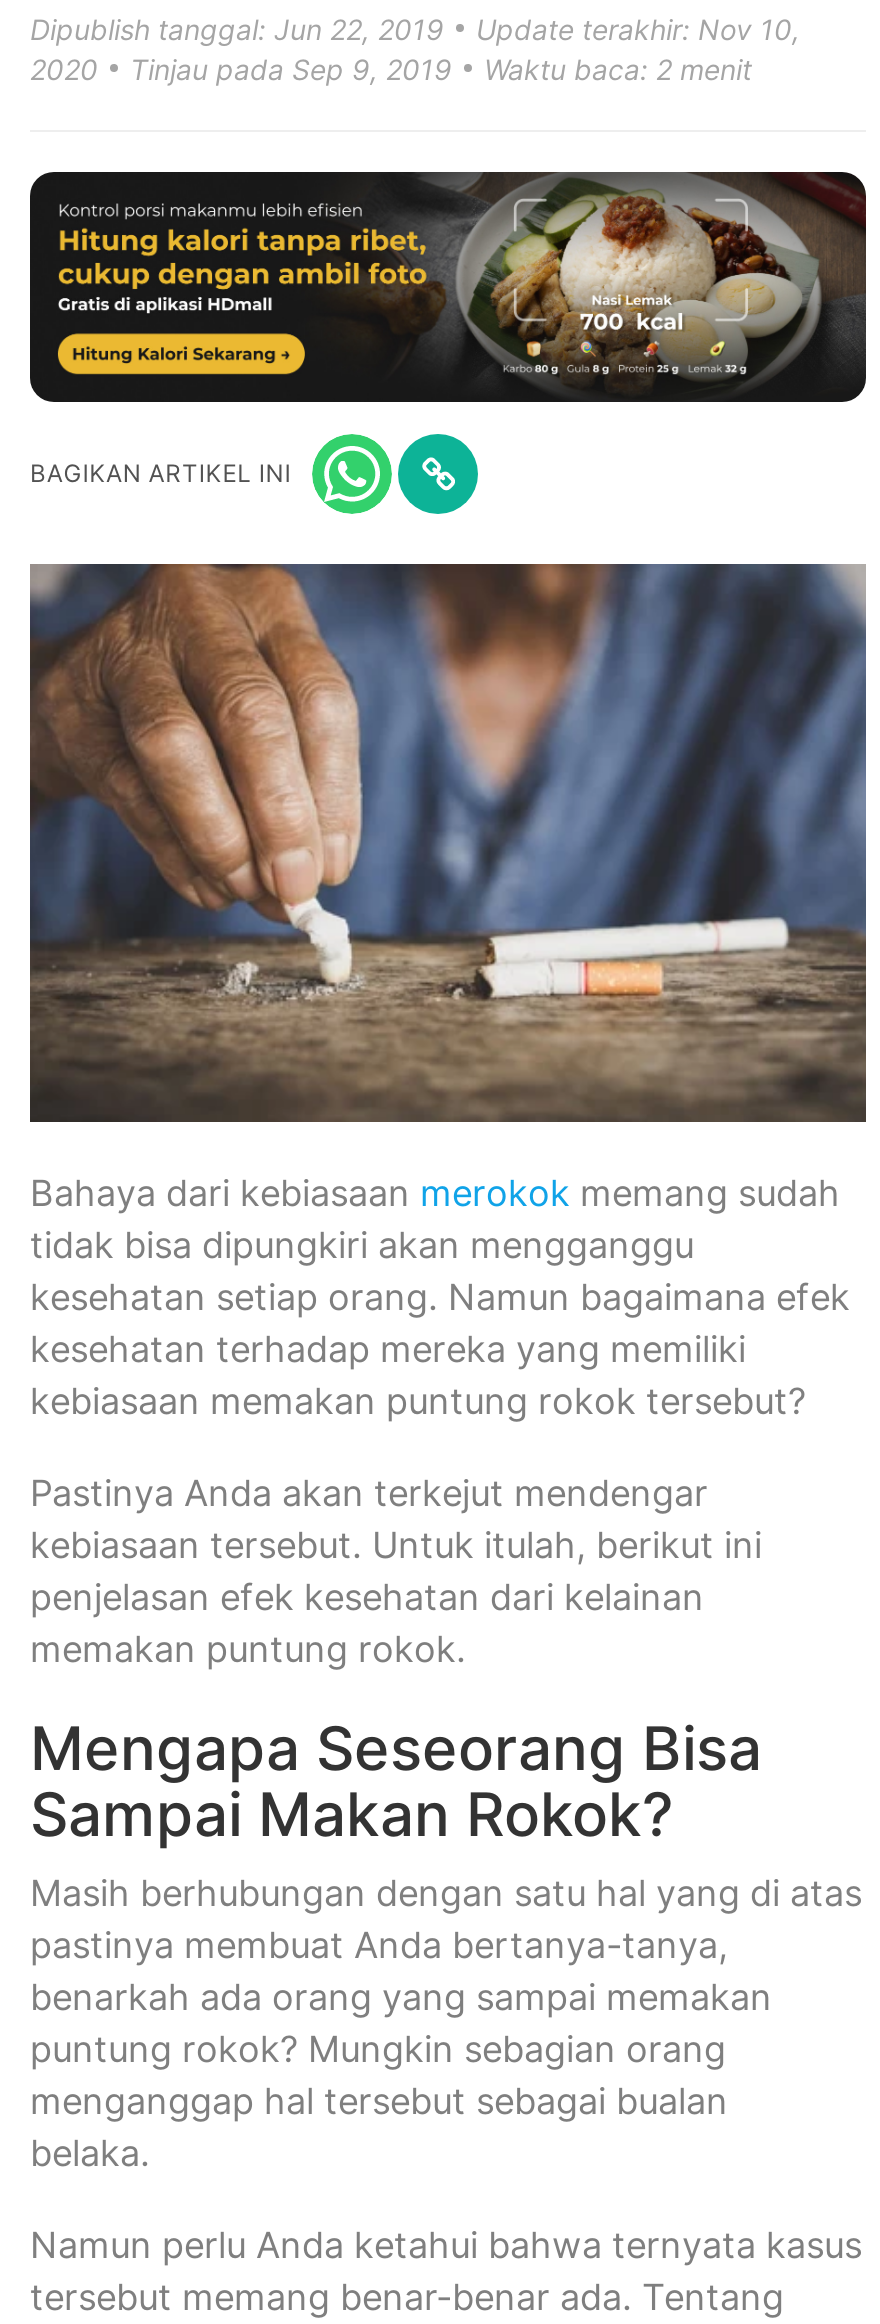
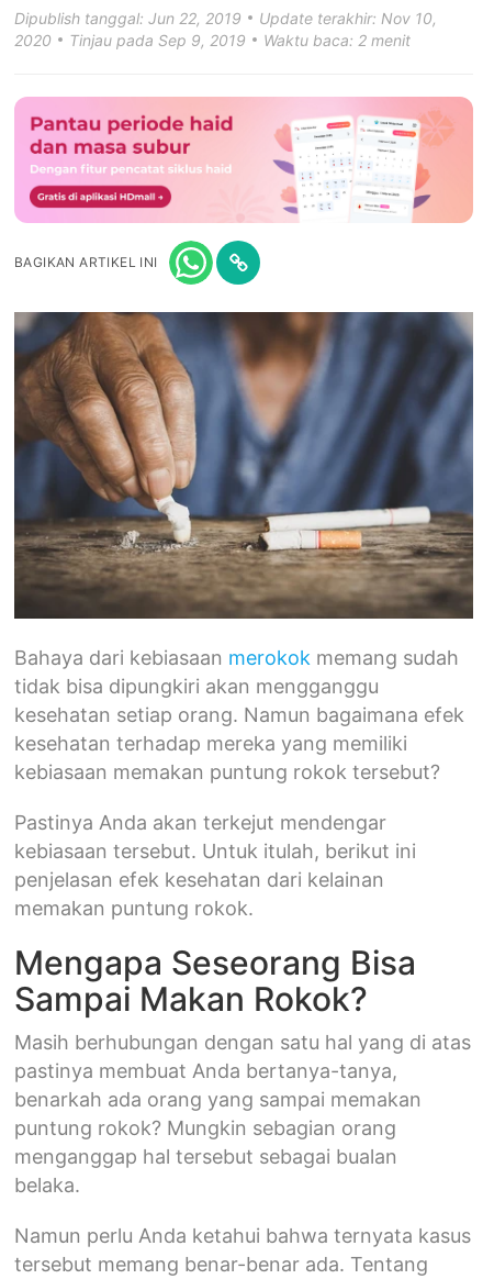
- [image]
+ [image]
